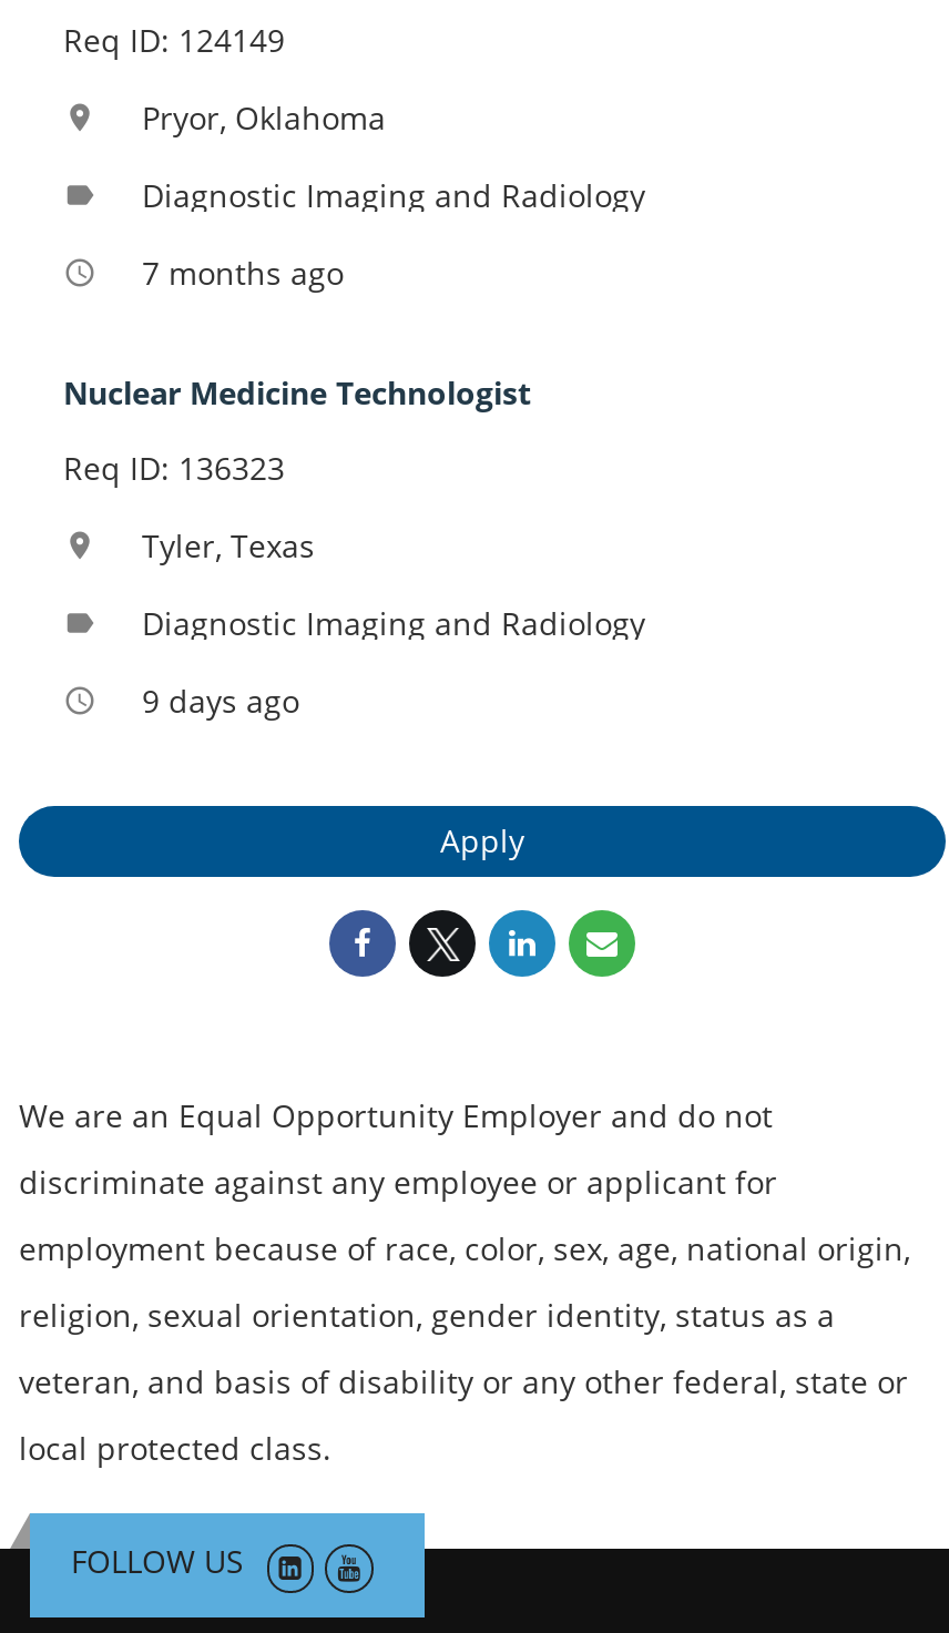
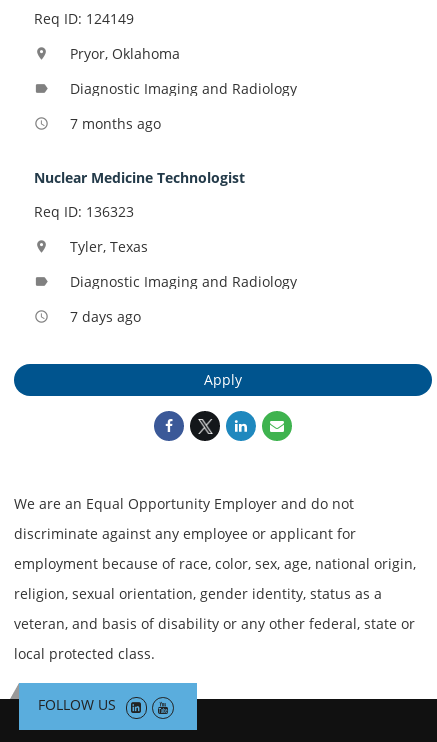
- 9 days ago
+ 7 days ago
